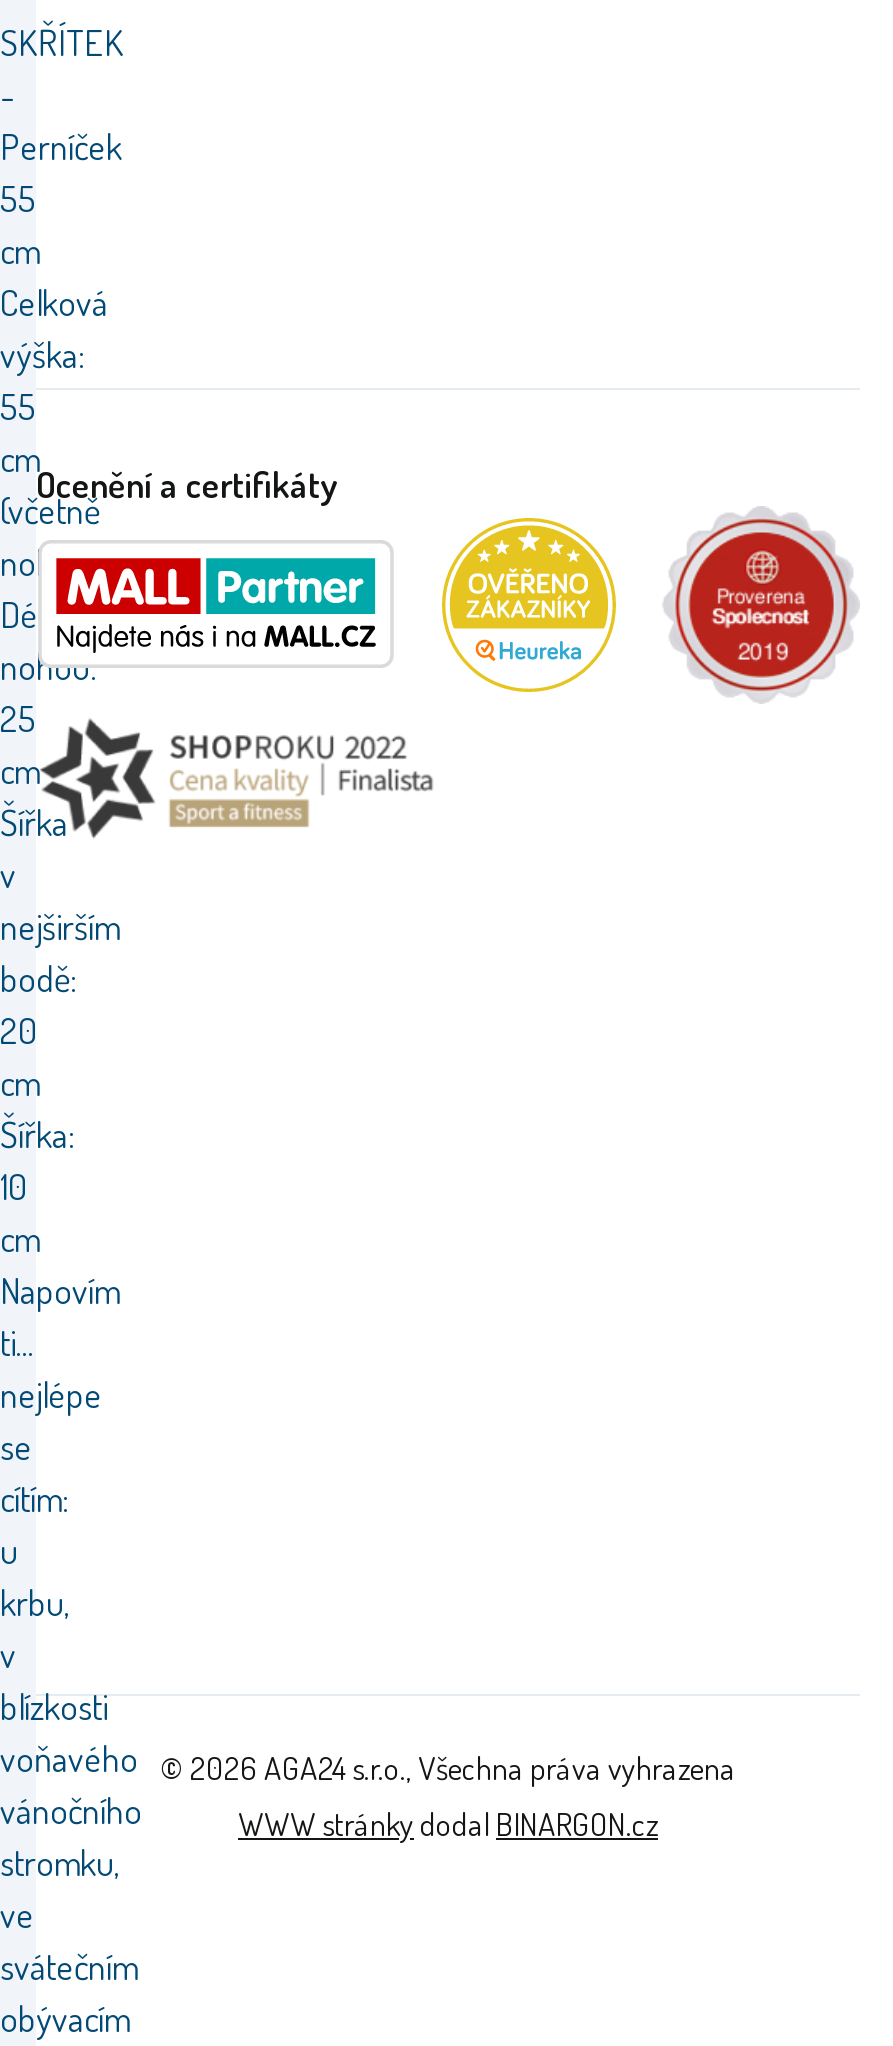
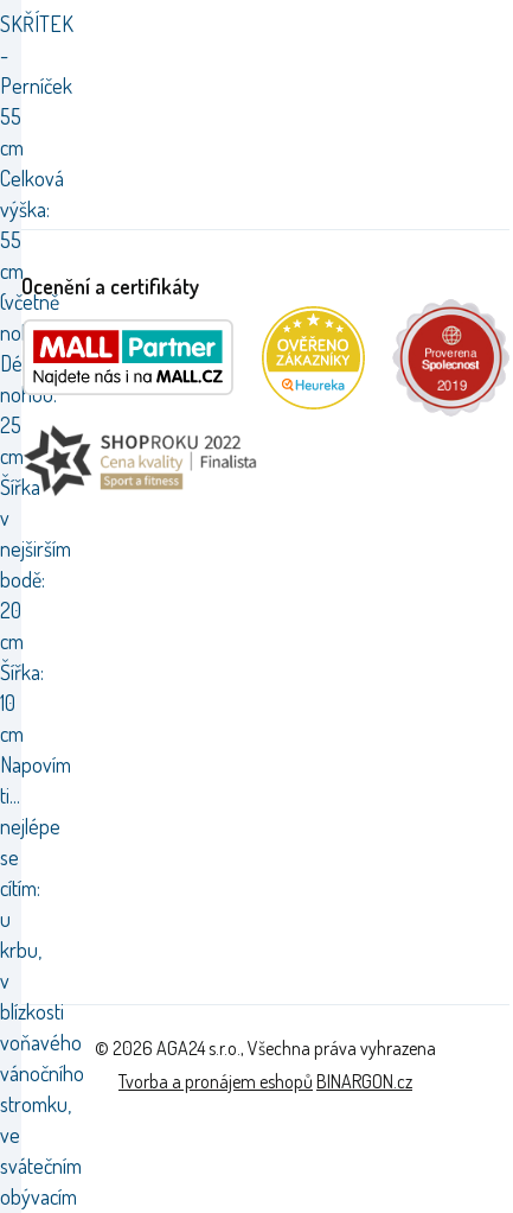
- WWW stránky dodal BINARGON.cz
+ Tvorba a pronájem eshopů BINARGON.cz
